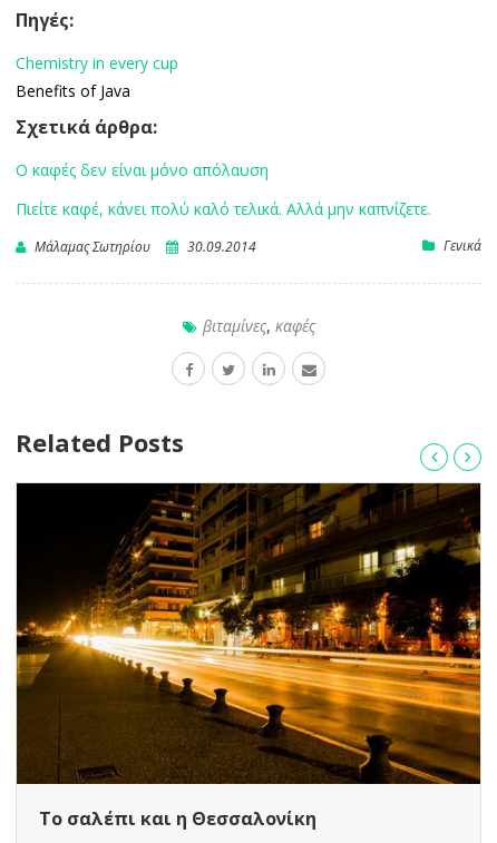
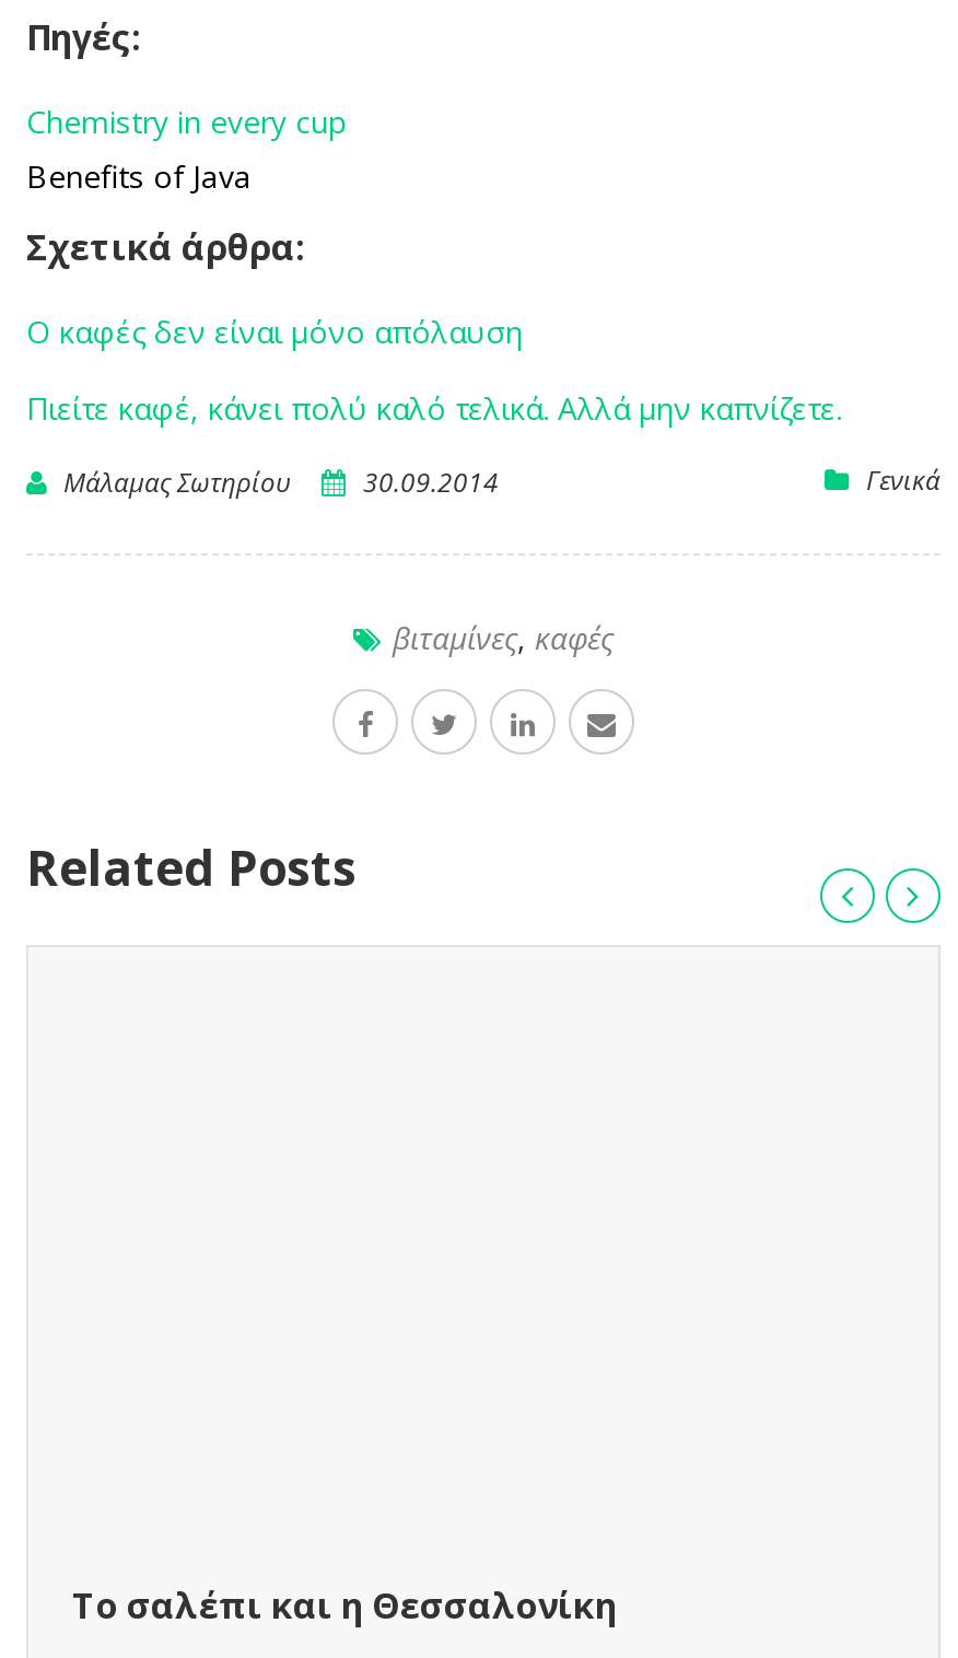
- [image]
